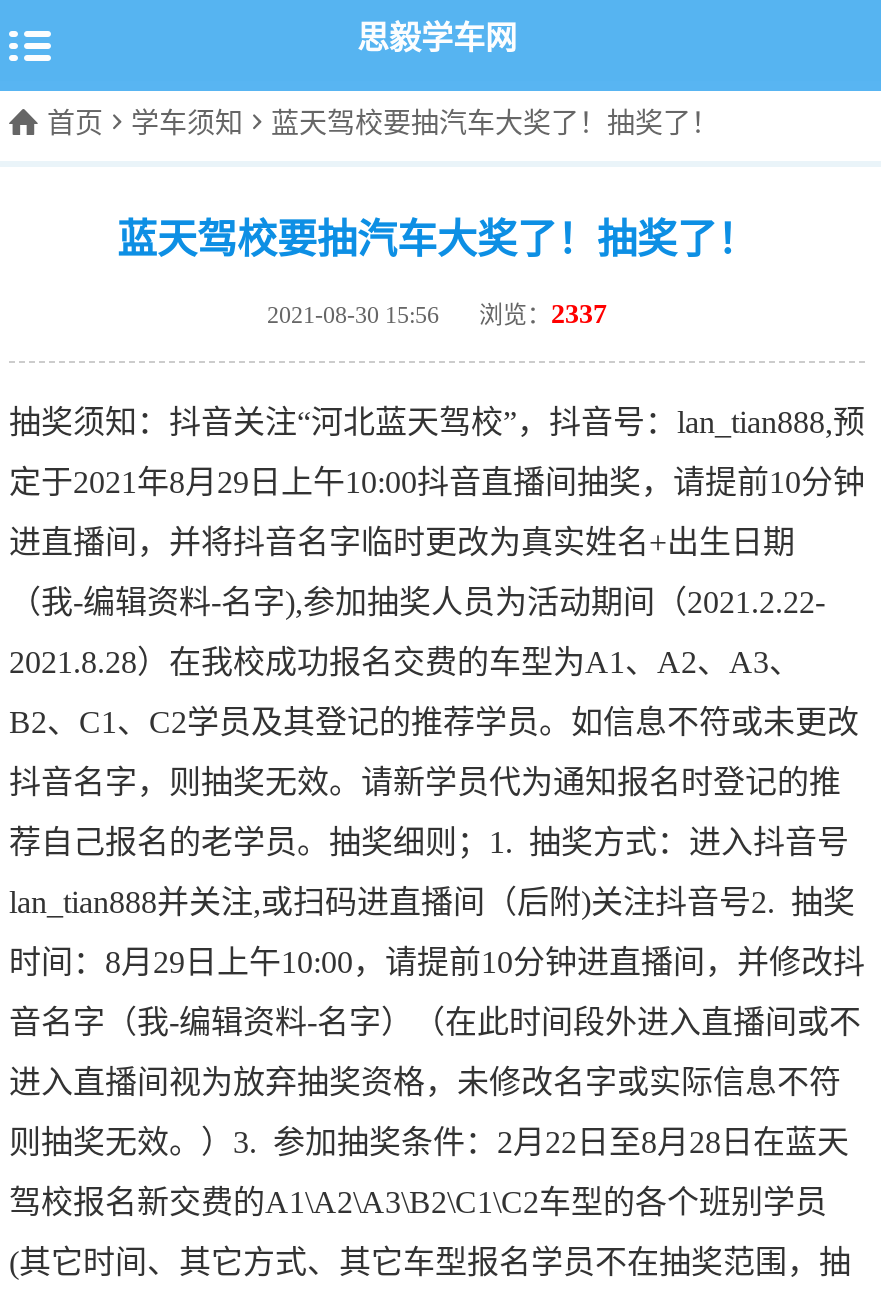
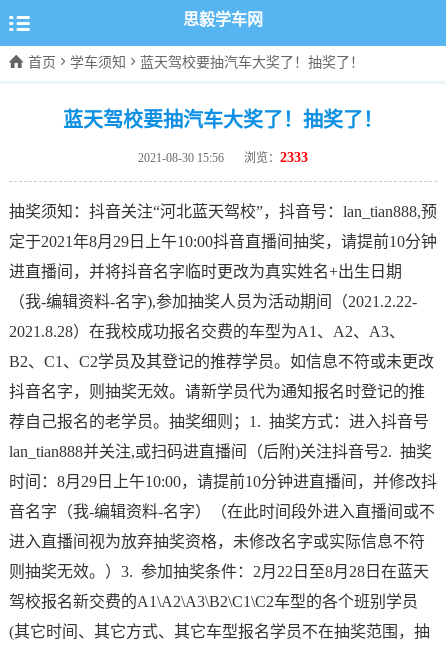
- 2021-08-30 15:56 浏览：2337
+ 2021-08-30 15:56 浏览：2333
